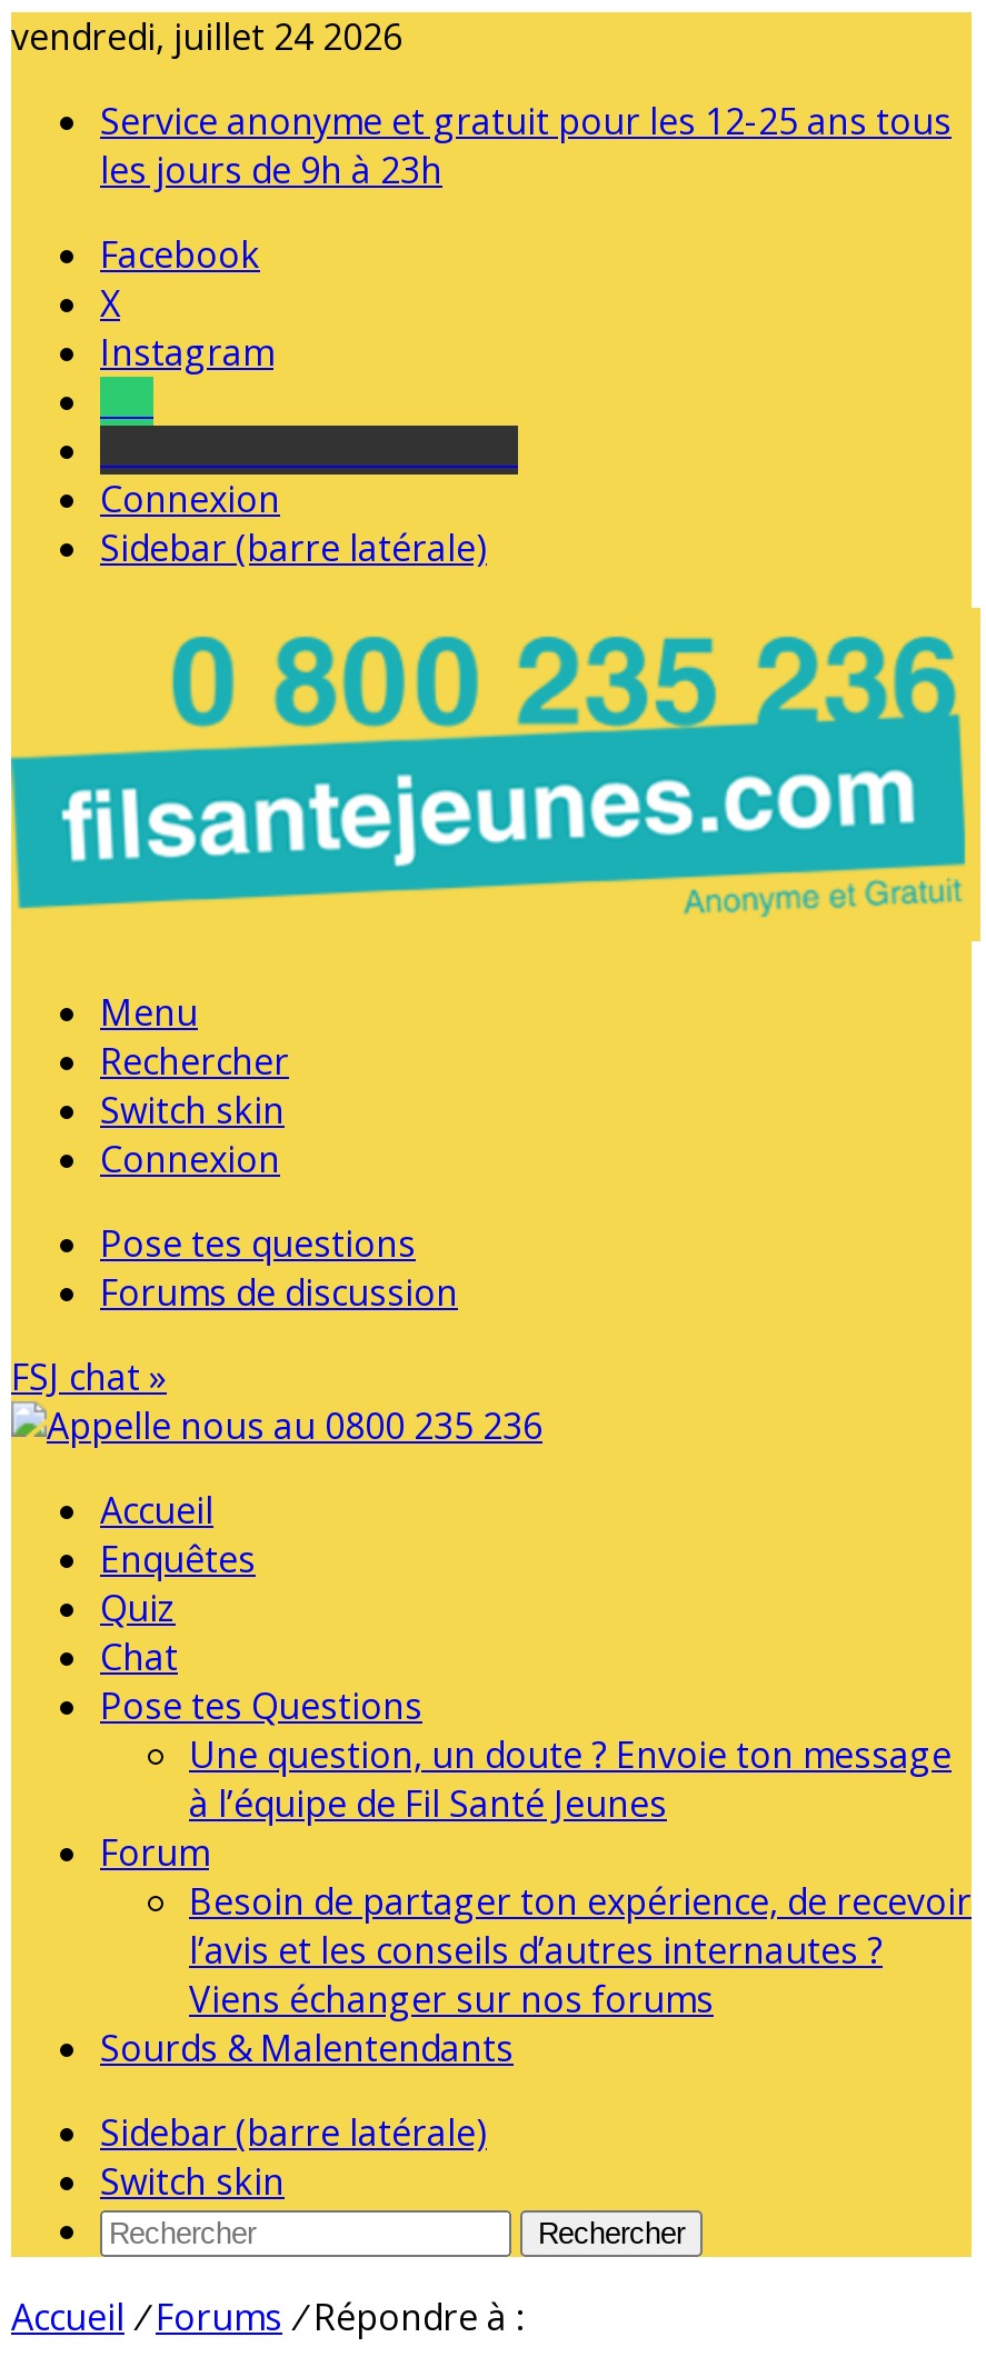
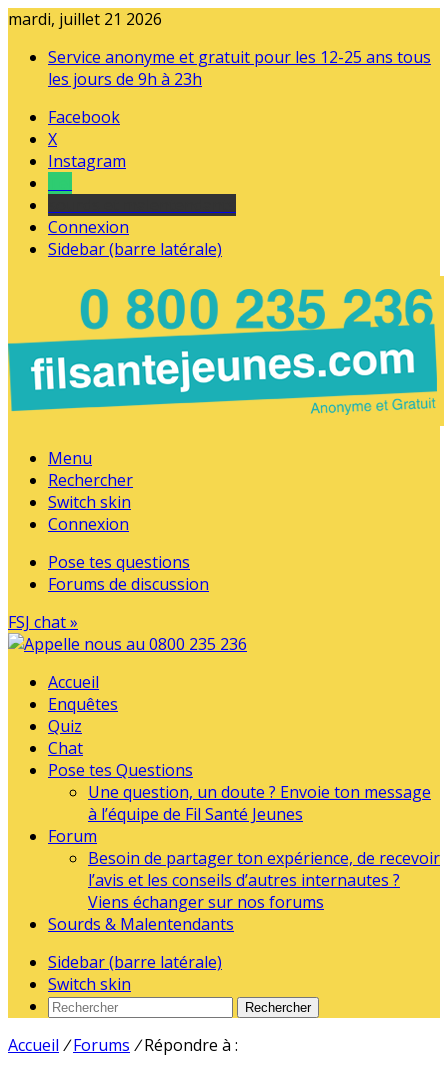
- vendredi, juillet 24 2026
+ mardi, juillet 21 2026
